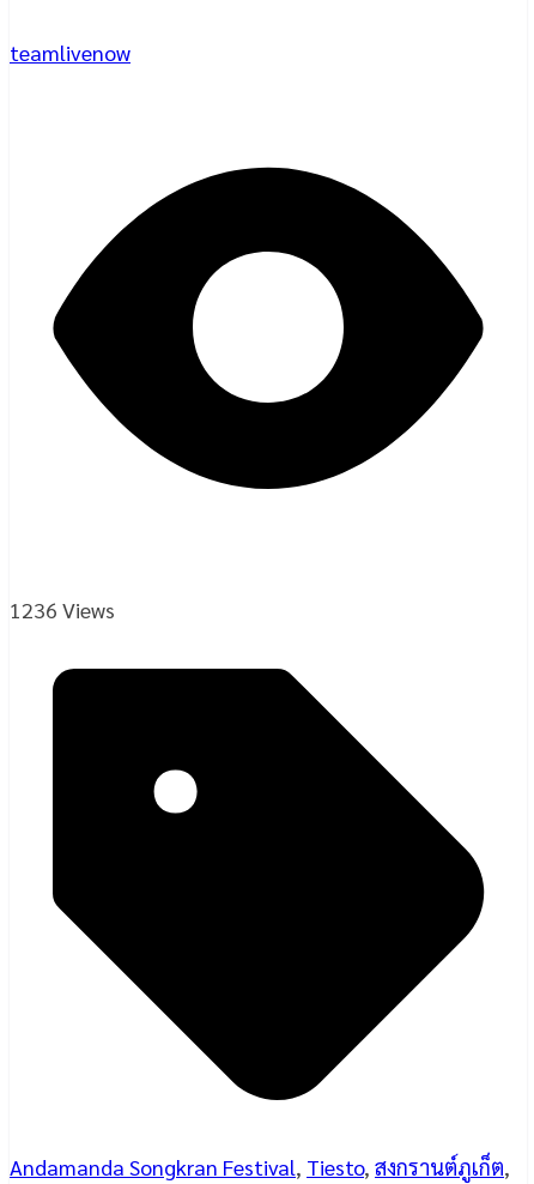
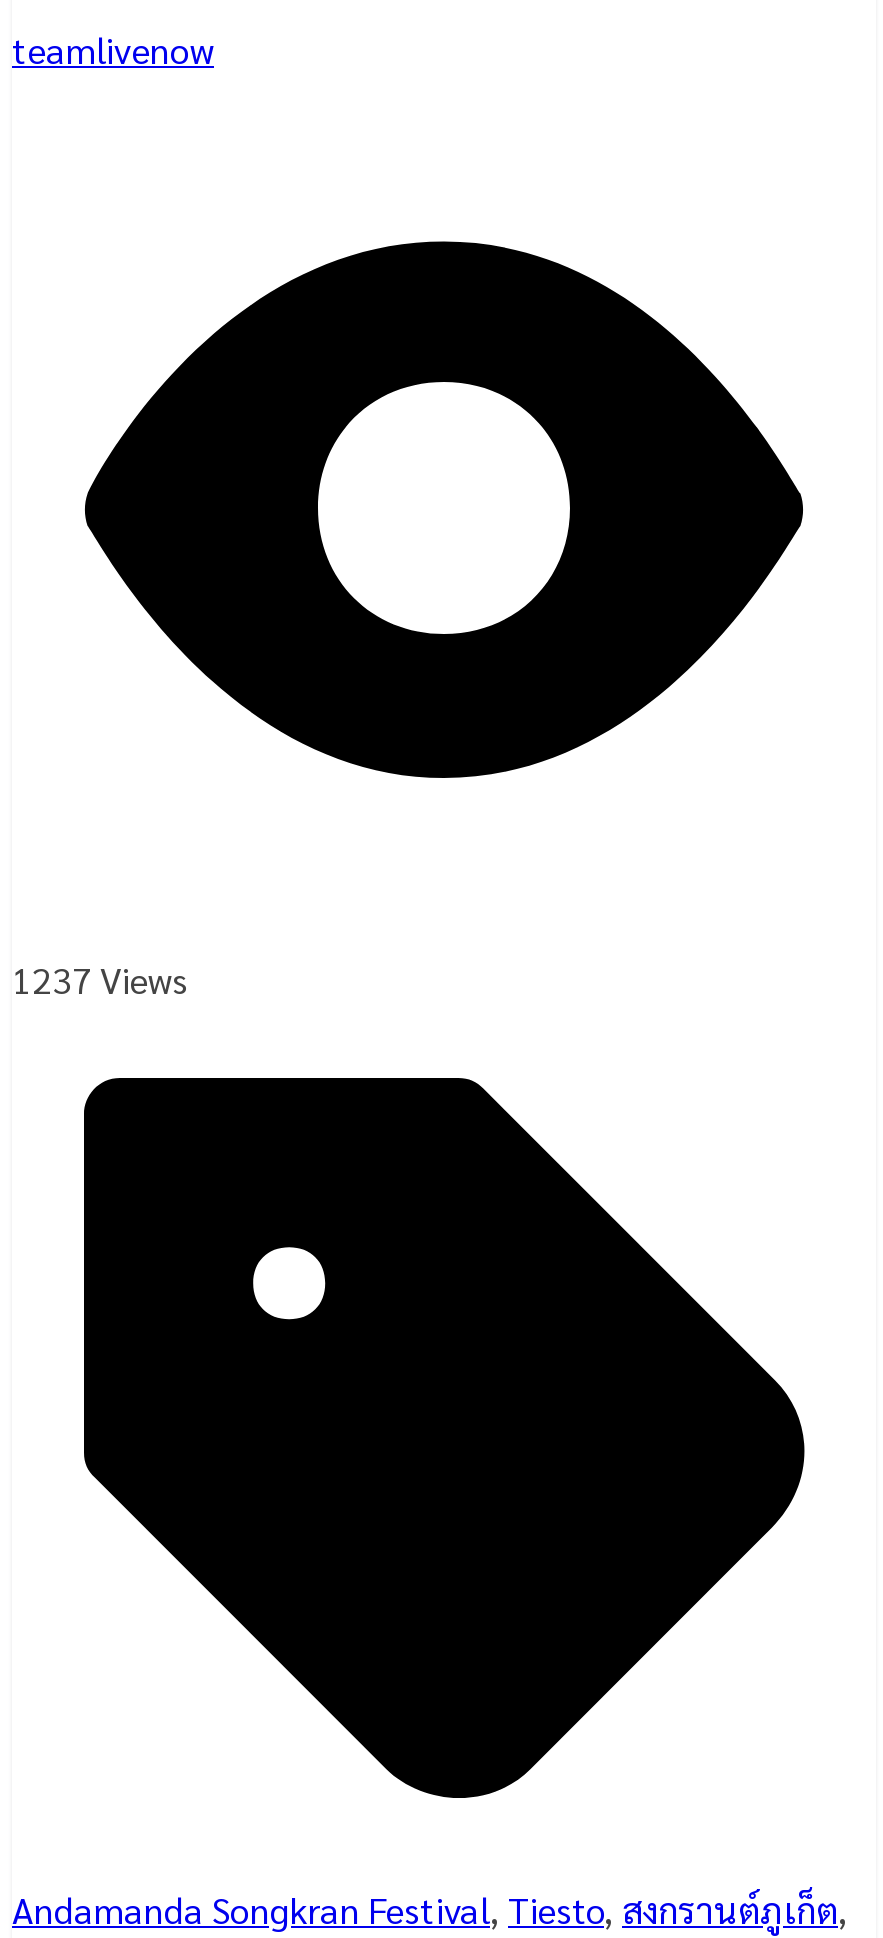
- 1236 Views
+ 1237 Views
